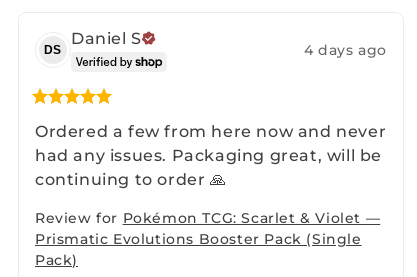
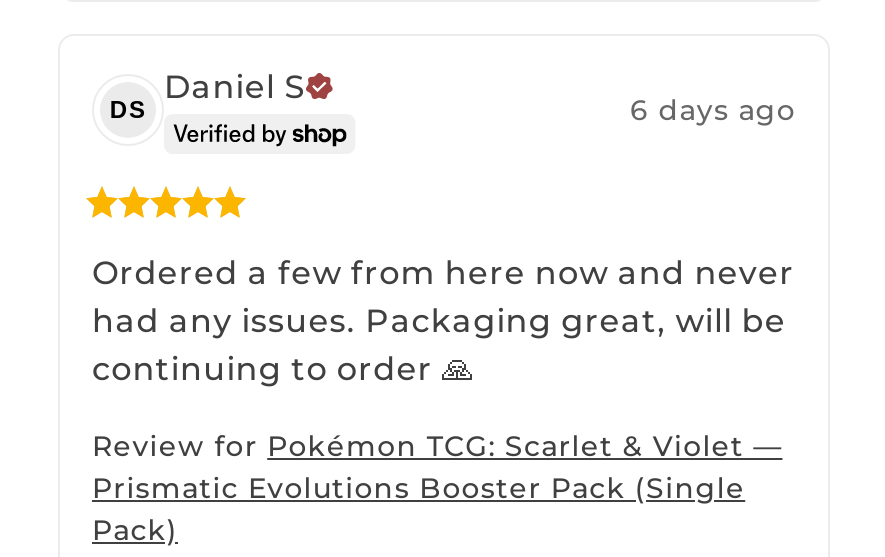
- 4 days ago
+ 6 days ago
